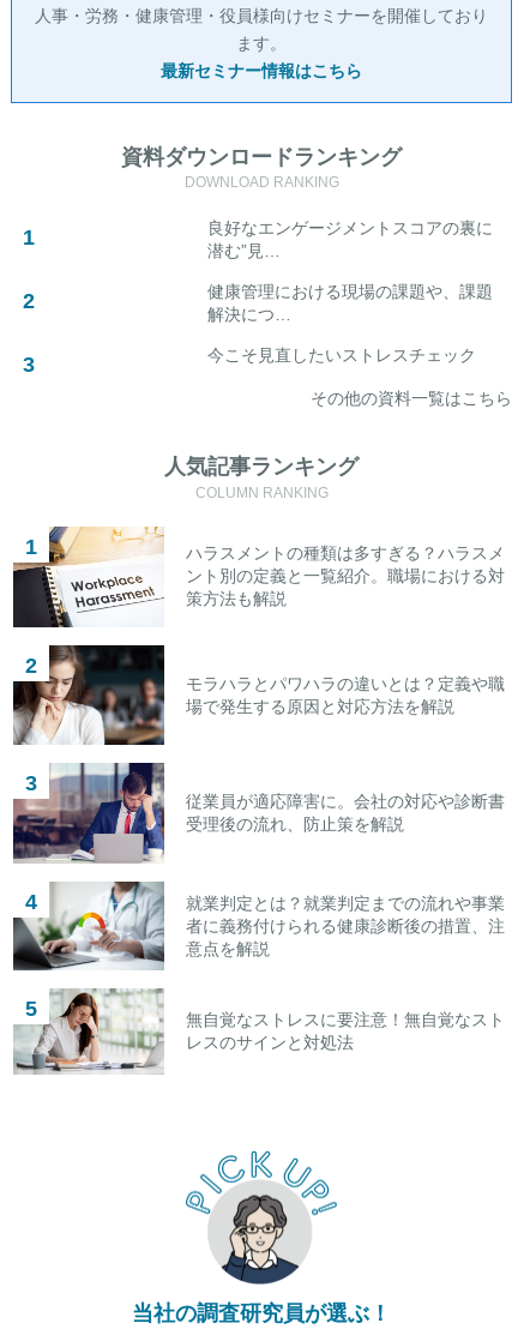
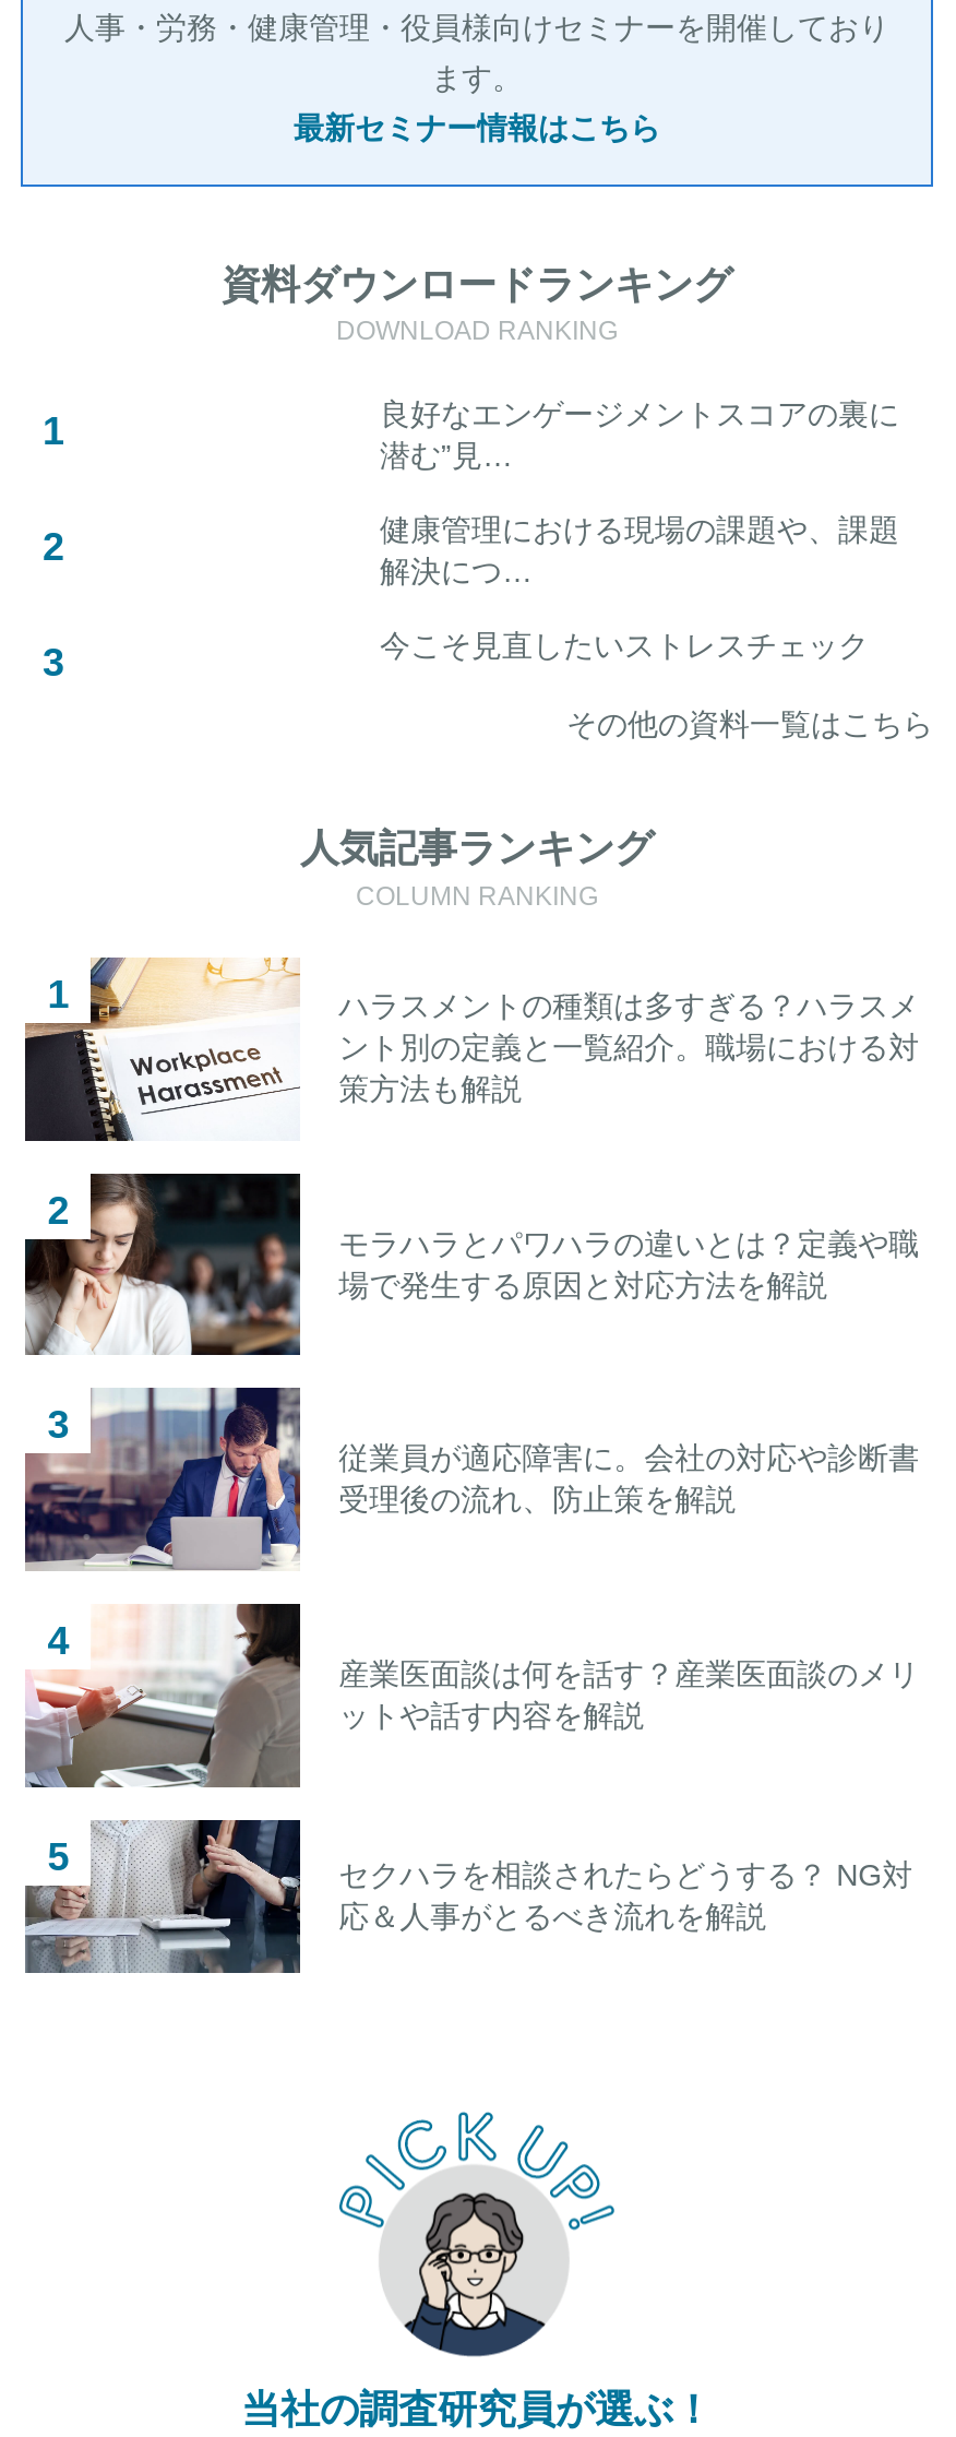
- [image]
- 就業判定とは？就業判定までの流れや事業
- 者に義務付けられる健康診断後の措置、注
- 意点を解説
+ [image]
+ 産業医面談は何を話す？産業医面談のメリ
+ ットや話す内容を解説

- [image]
- 無自覚なストレスに要注意！無自覚なスト
- レスのサインと対処法
+ [image]
+ セクハラを相談されたらどうする？ NG対
+ 応＆人事がとるべき流れを解説
